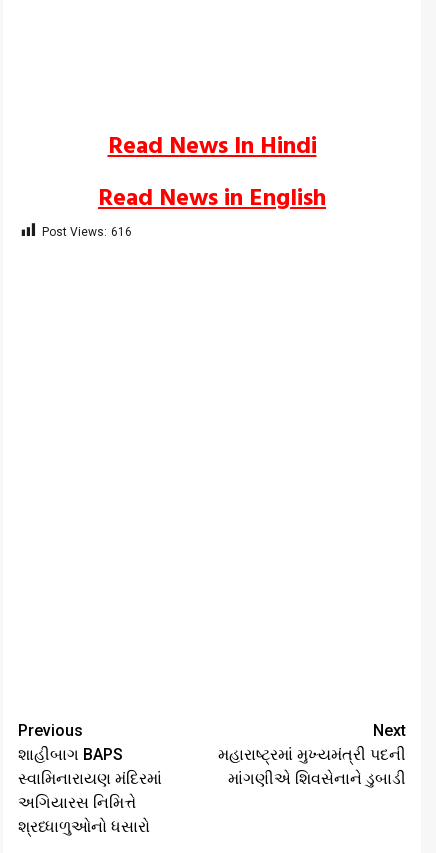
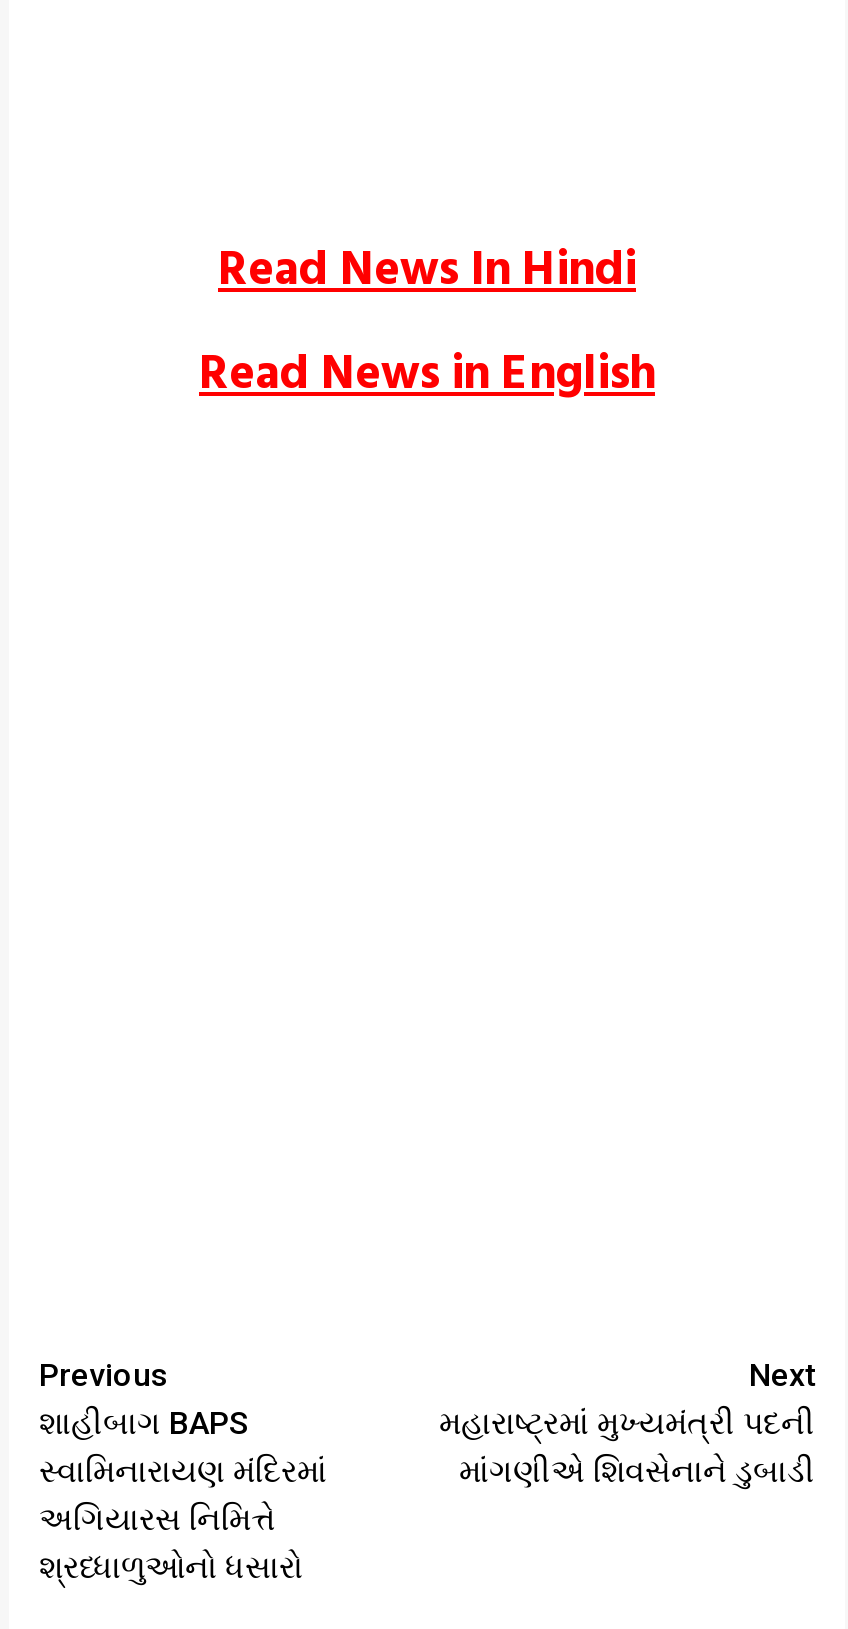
- Post Views: 616
